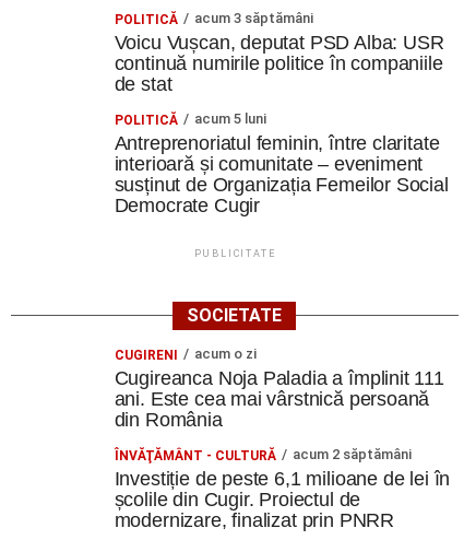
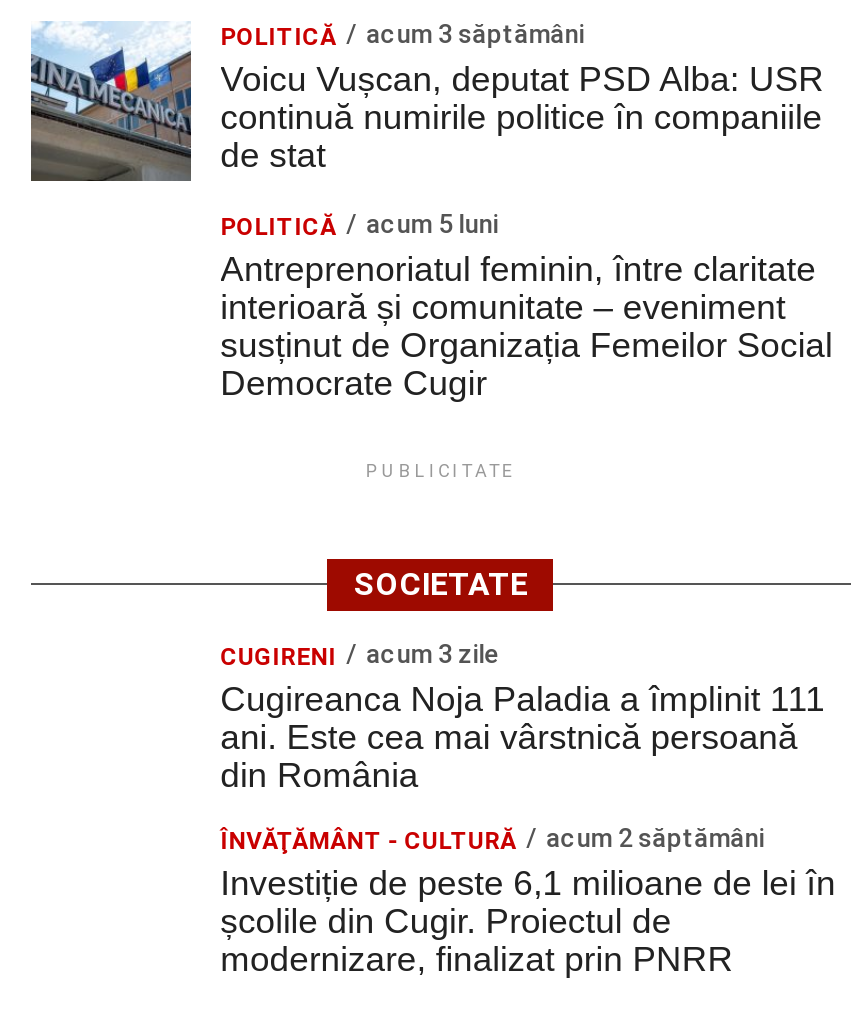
+ [image]

- acum o zi
+ acum 3 zile
